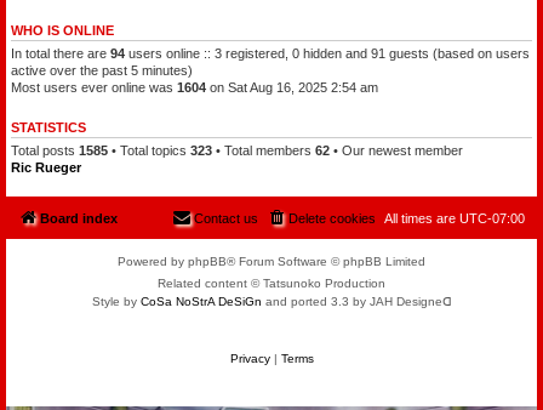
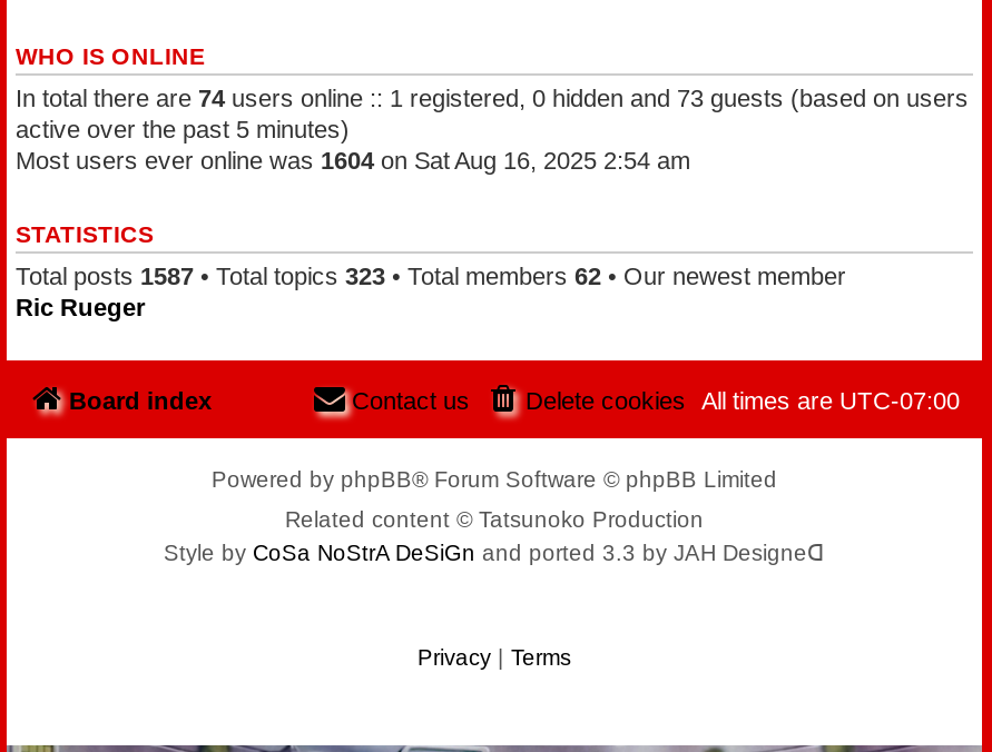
- In total there are 94 users online :: 3 registered, 0 hidden and 91 guests (based on users
+ In total there are 74 users online :: 1 registered, 0 hidden and 73 guests (based on users

- Total posts 1585 • Total topics 323 • Total members 62 • Our newest member
+ Total posts 1587 • Total topics 323 • Total members 62 • Our newest member
